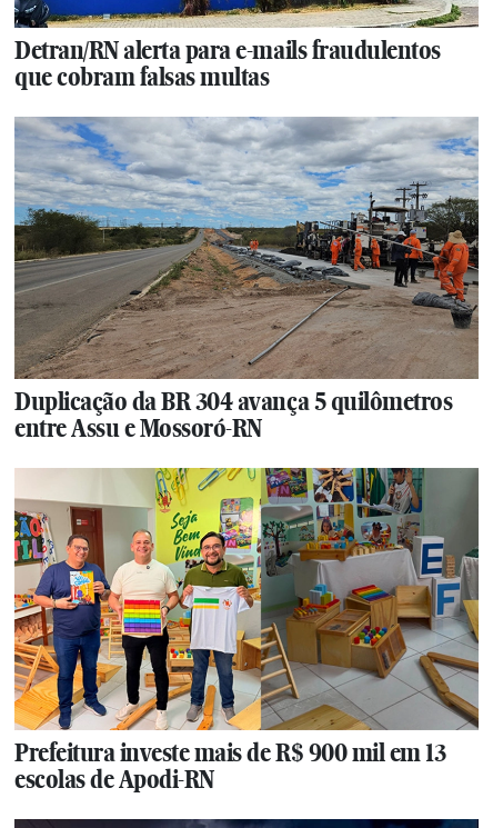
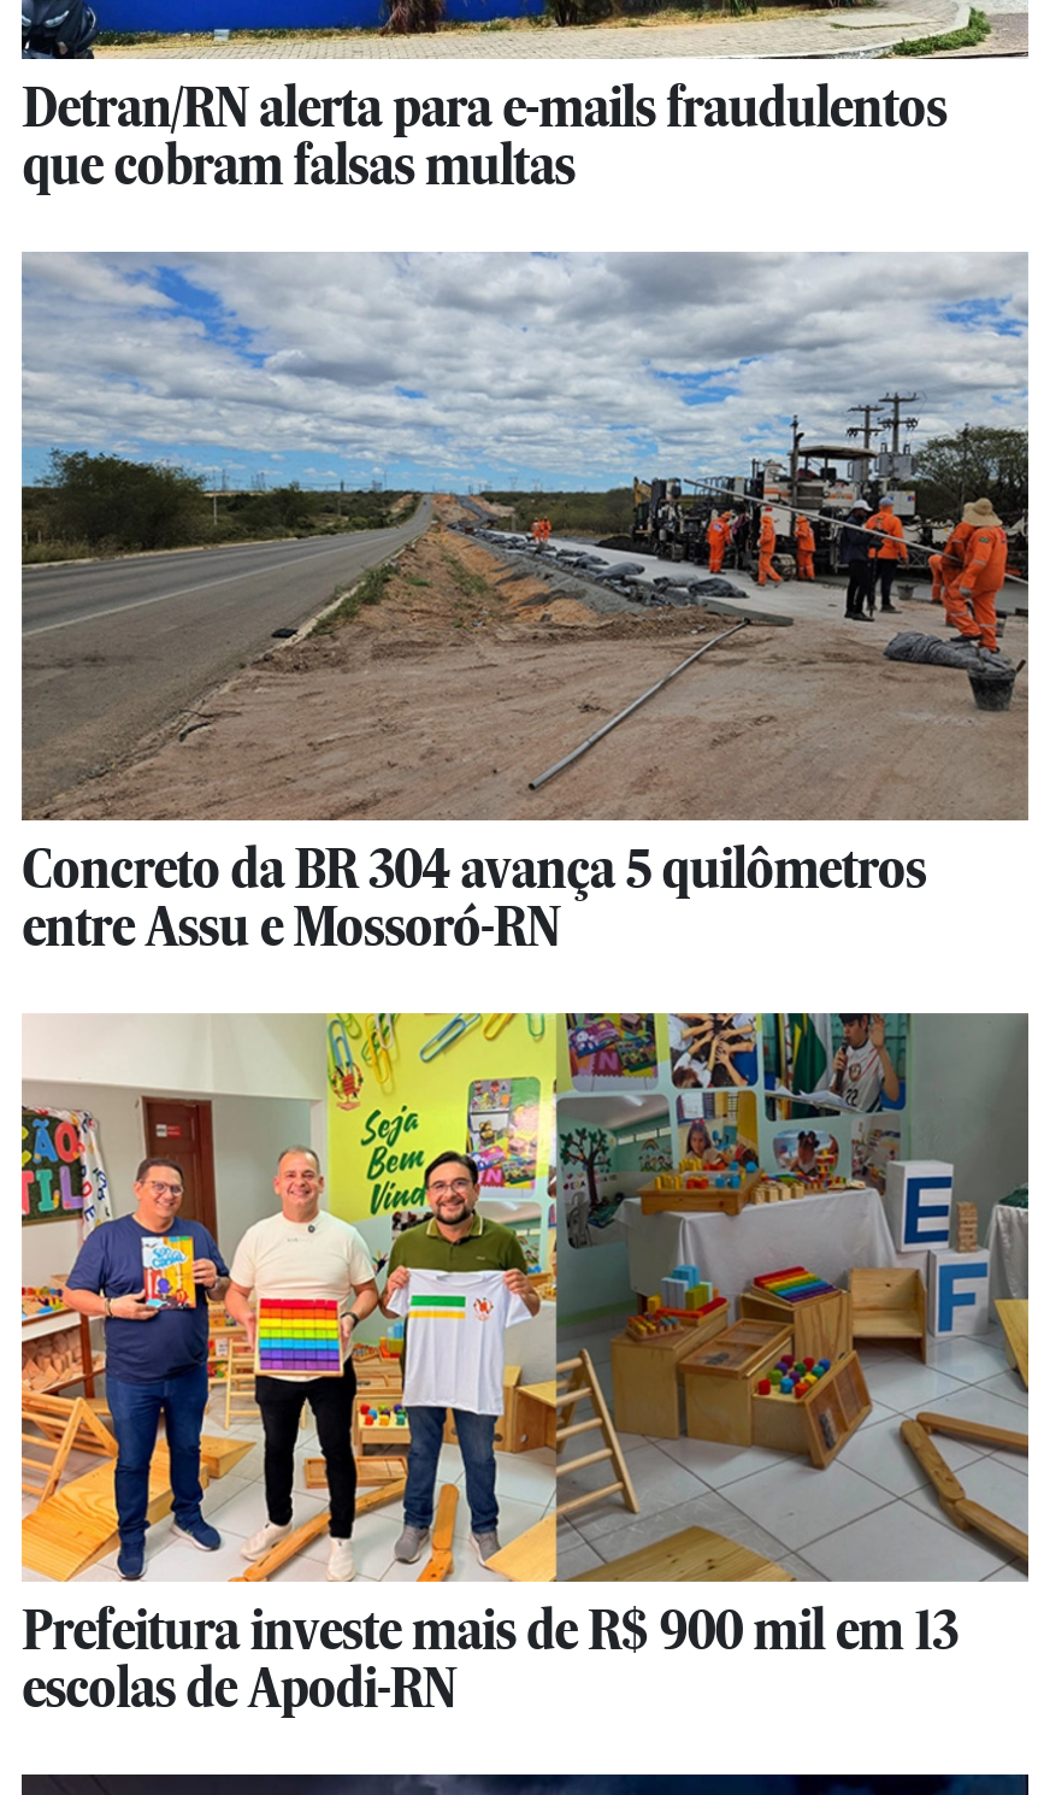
- Duplicação da BR 304 avança 5 quilômetros
+ Concreto da BR 304 avança 5 quilômetros
